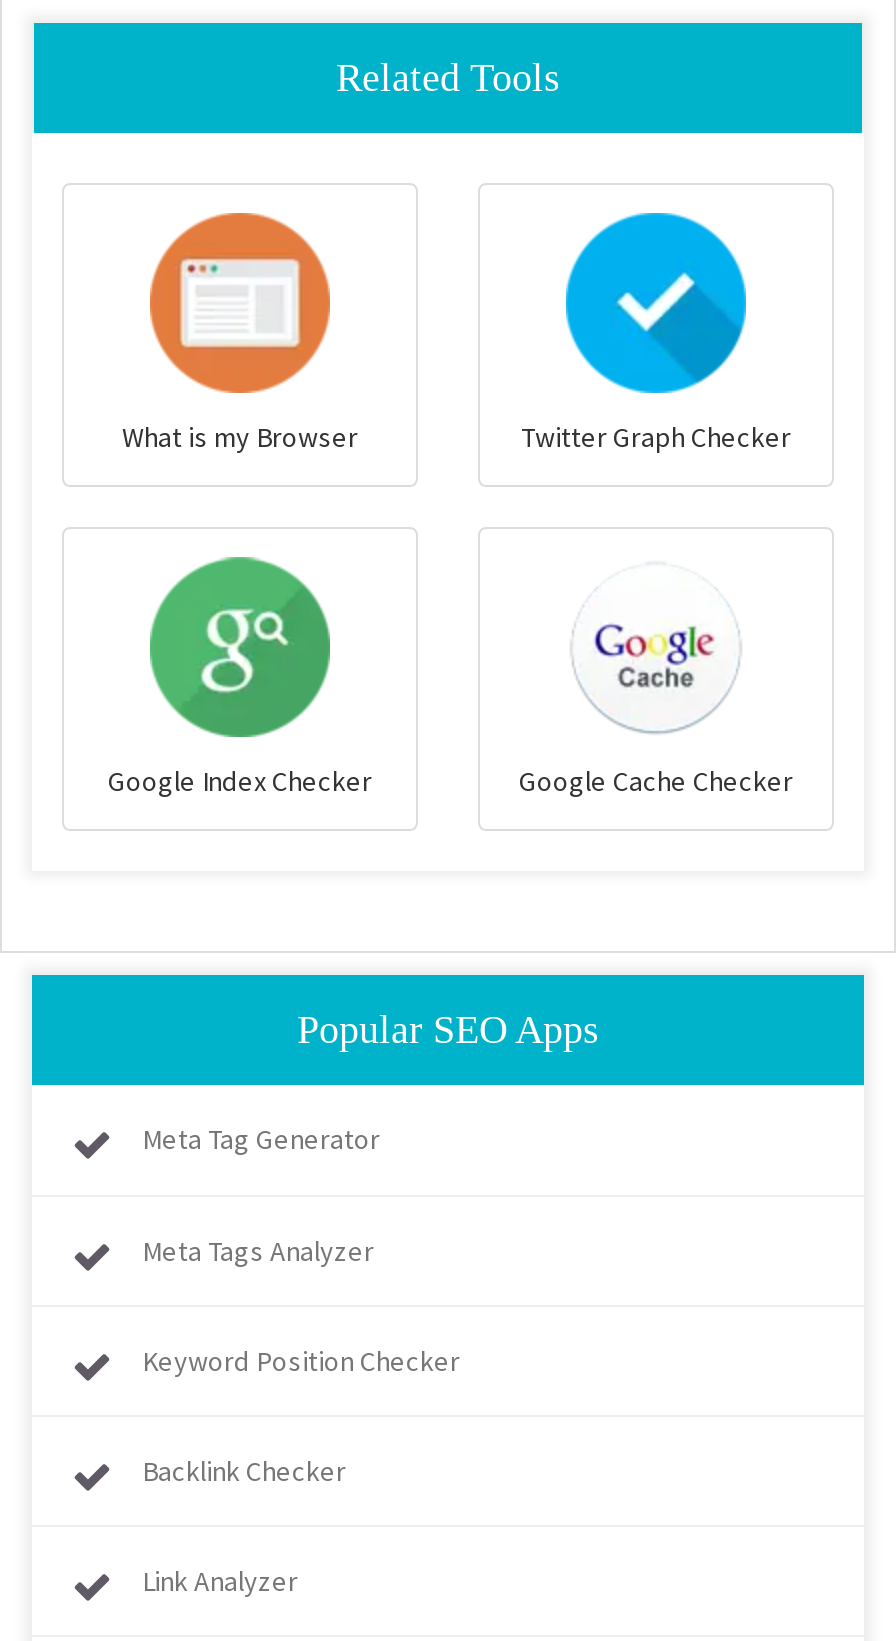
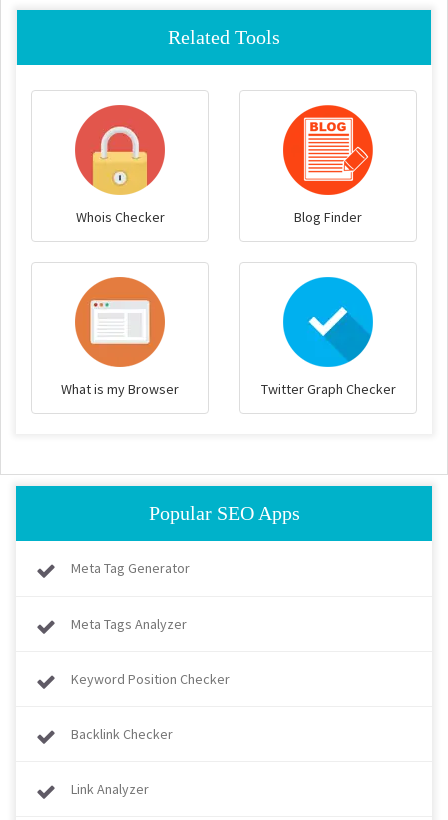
+ [image]
+ Whois Checker
+ Blog Finder

+ [image]

moved down: [image] | What is my Browser | Twitter Graph Checker

- [image]
- Google Index Checker
- Google Cache Checker

- [image]
